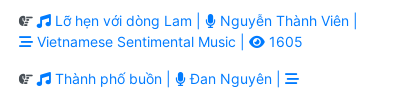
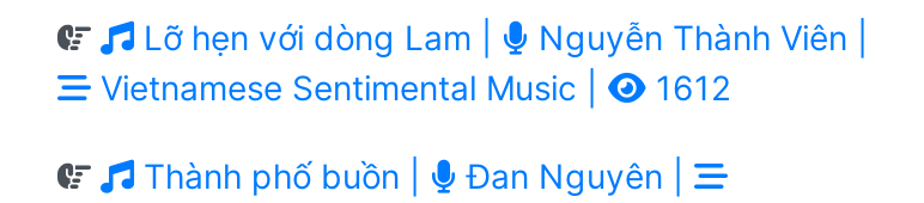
- 1605
+ 1612
